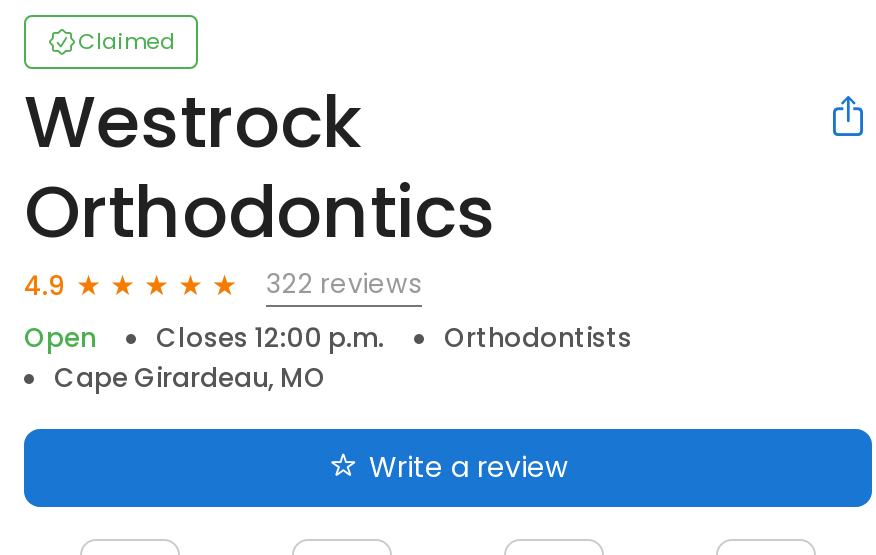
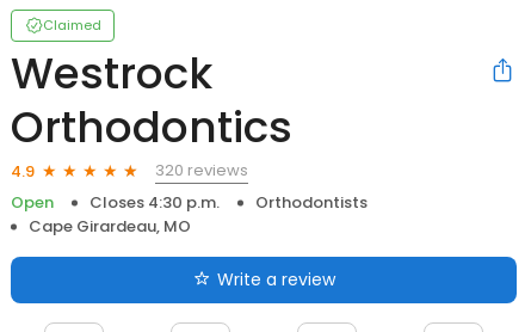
- 322 reviews
+ 320 reviews

- Open Closes 12:00 p.m. Orthodontists
+ Open Closes 4:30 p.m. Orthodontists
